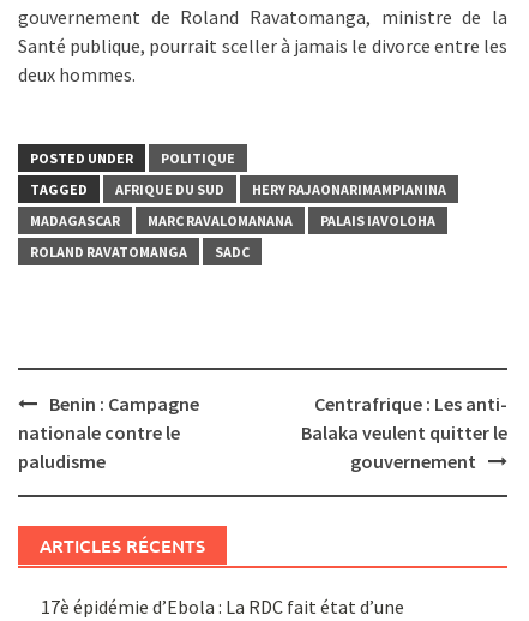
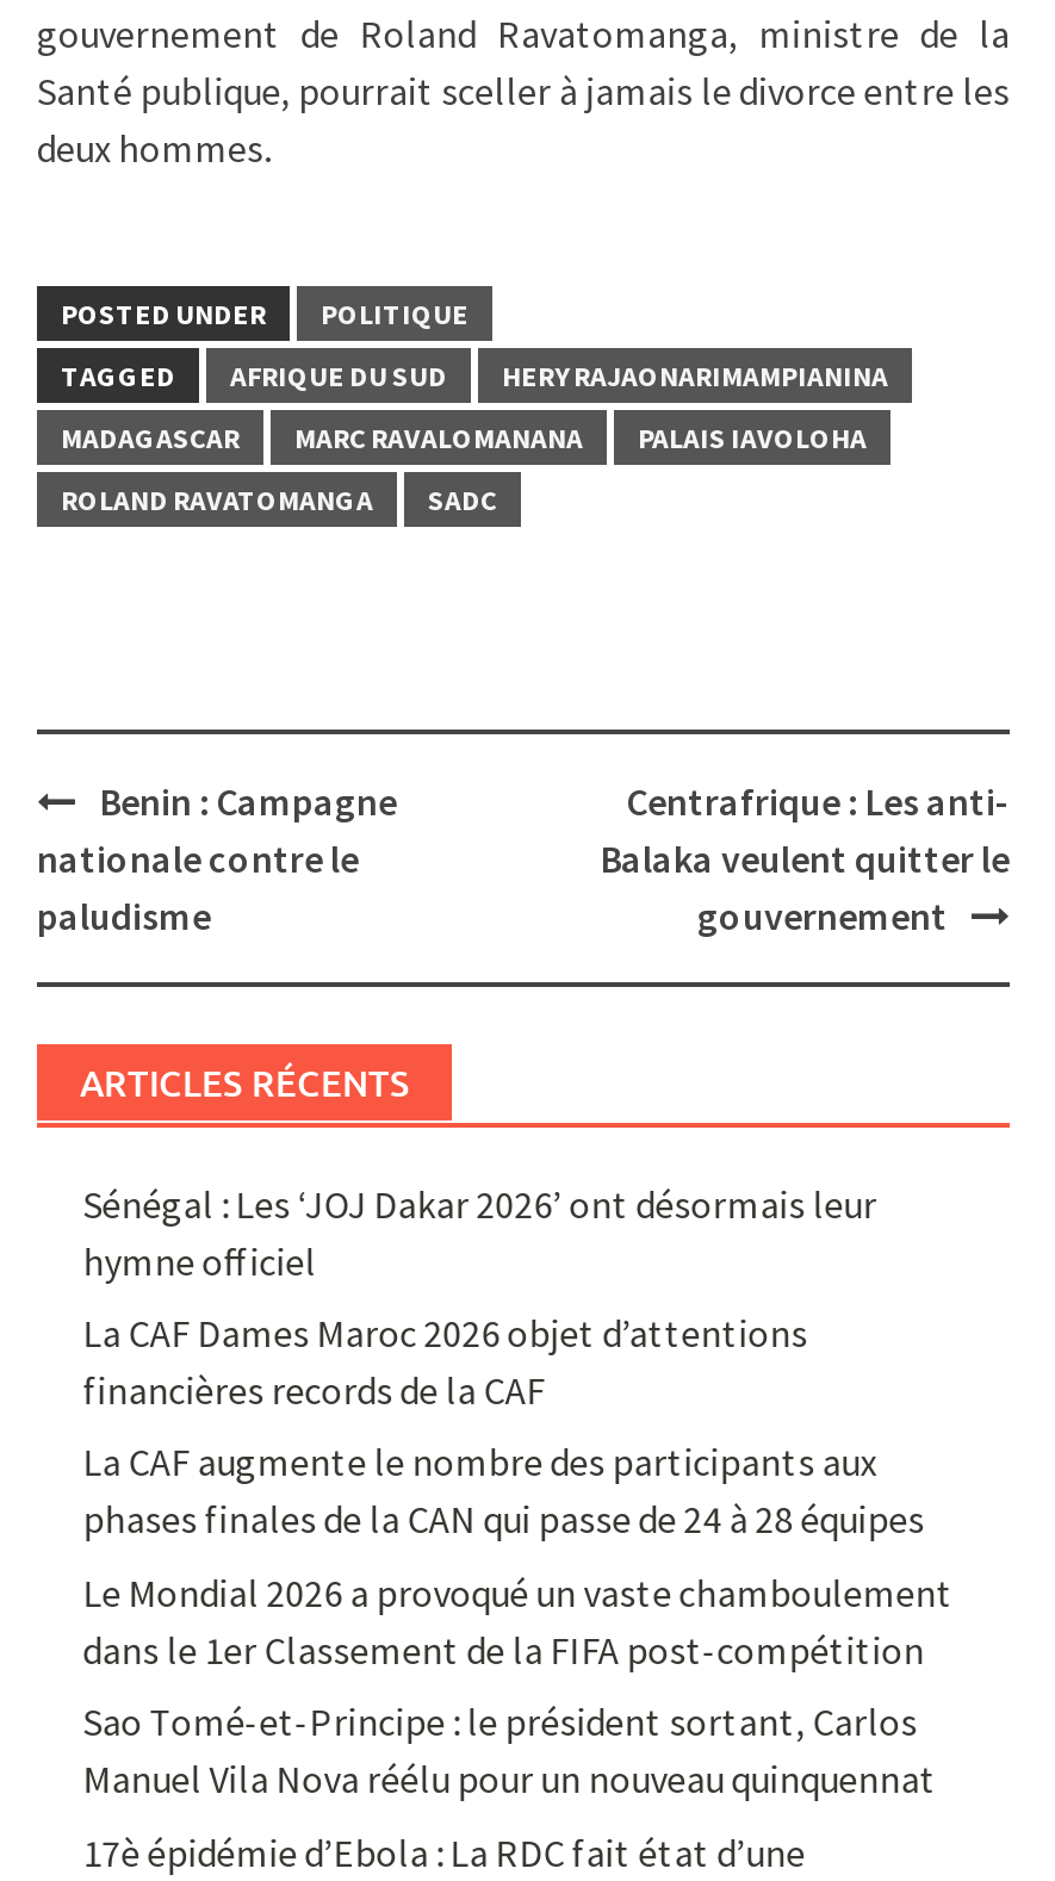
+ Sénégal : Les ‘JOJ Dakar 2026’ ont désormais leur
+ hymne officiel
+ La CAF Dames Maroc 2026 objet d’attentions
+ financières records de la CAF
+ La CAF augmente le nombre des participants aux
+ phases finales de la CAN qui passe de 24 à 28 équipes
+ Le Mondial 2026 a provoqué un vaste chamboulement
+ dans le 1er Classement de la FIFA post-compétition
+ Sao Tomé-et-Principe : le président sortant, Carlos
+ Manuel Vila Nova réélu pour un nouveau quinquennat
